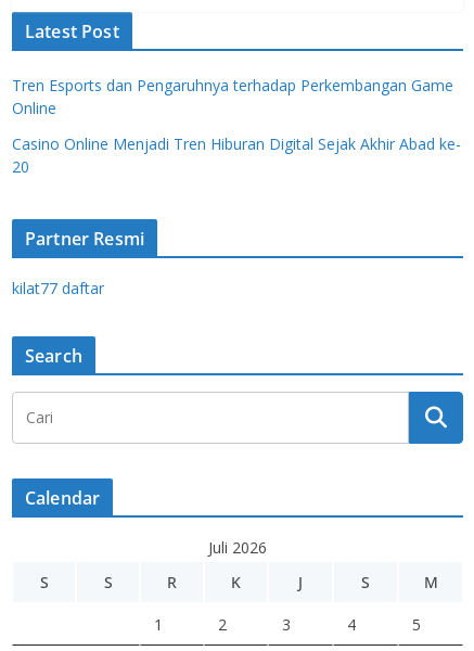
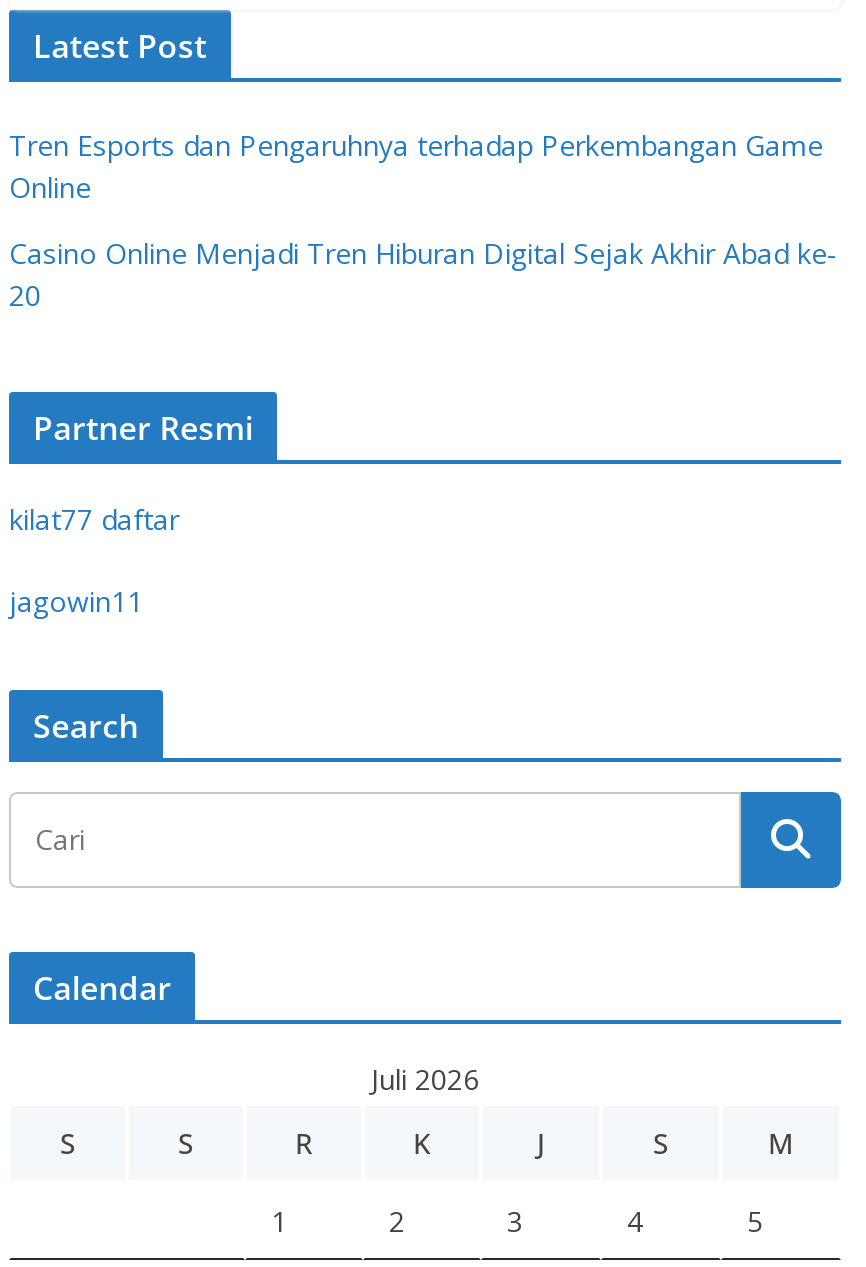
+ jagowin11
